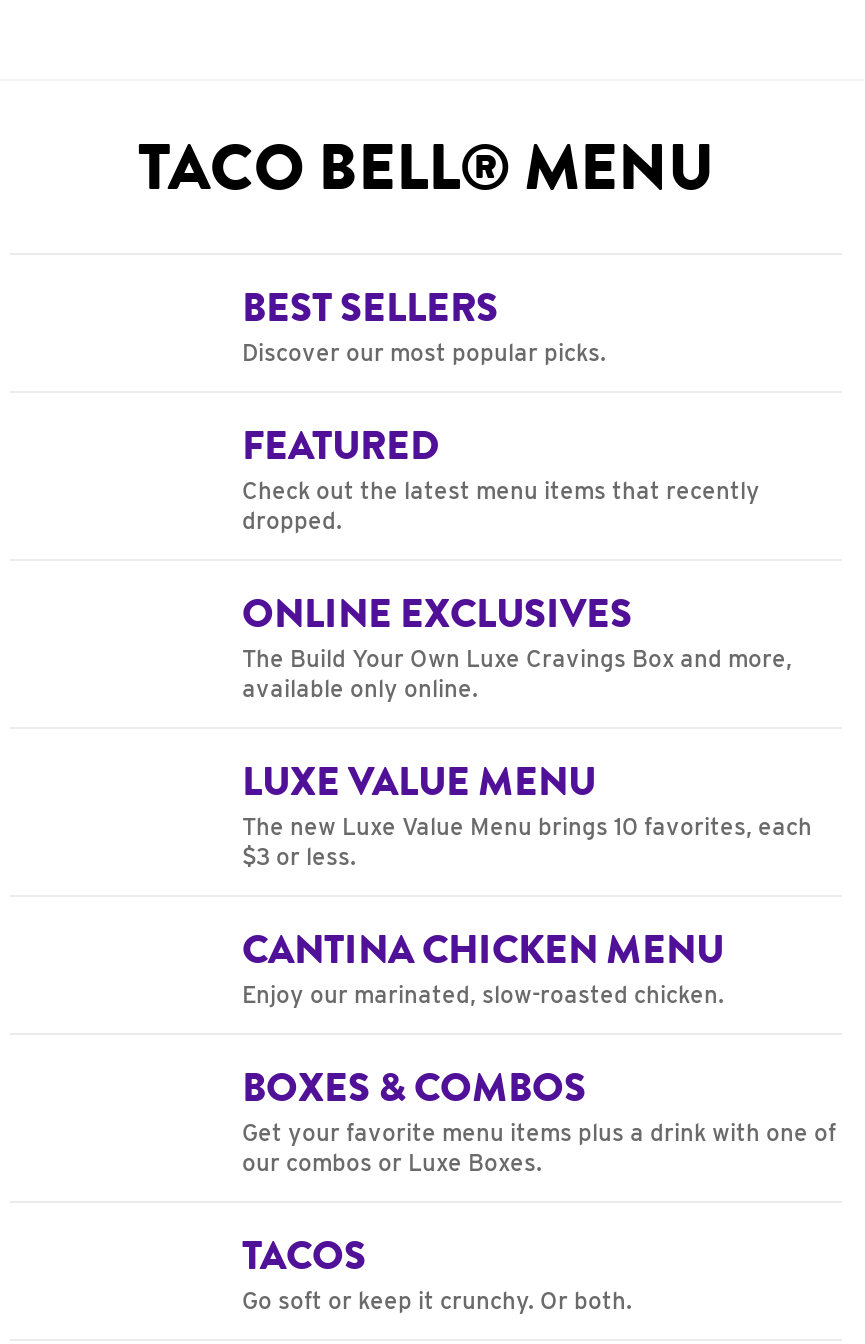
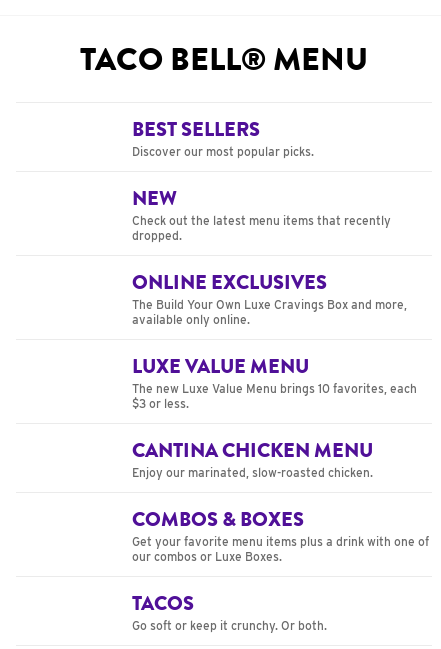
- FEATURED
+ NEW

- BOXES & COMBOS
+ COMBOS & BOXES
